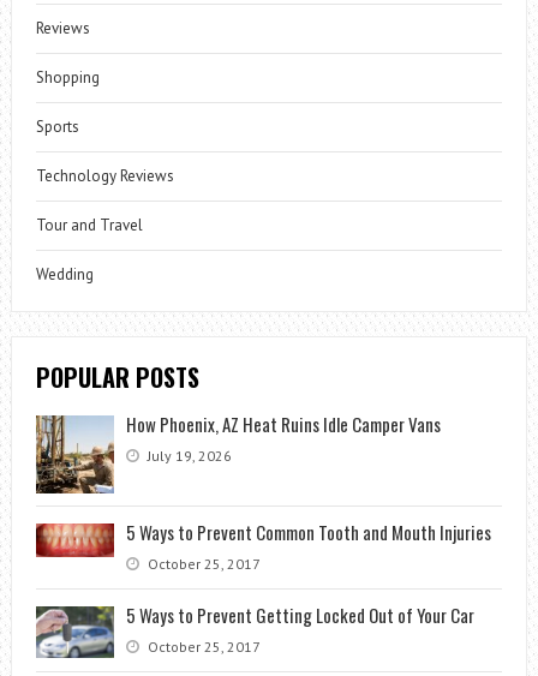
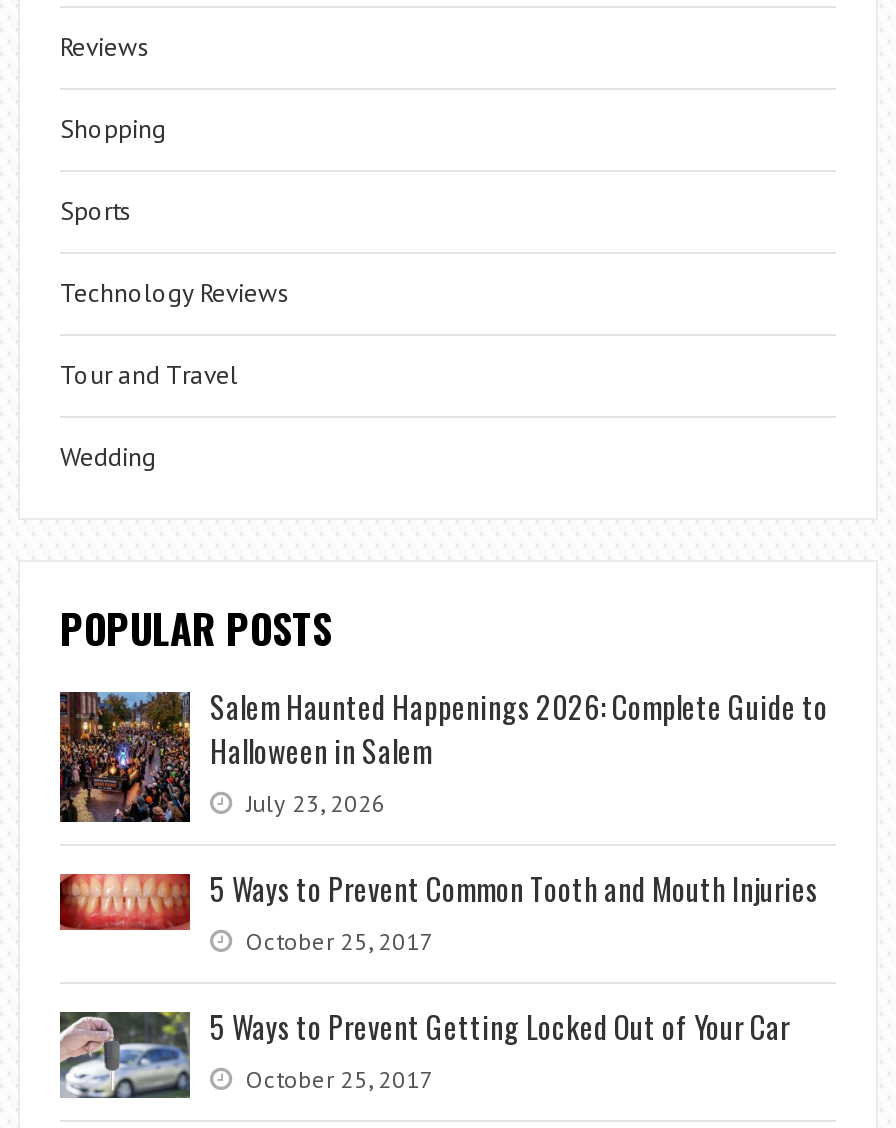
- [image]
- How Phoenix, AZ Heat Ruins Idle Camper Vans
- July 19, 2026
+ [image]
+ Salem Haunted Happenings 2026: Complete Guide to
+ Halloween in Salem
+ July 23, 2026
